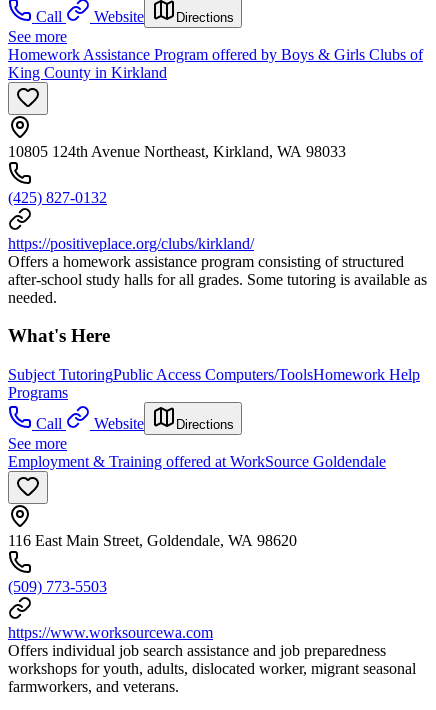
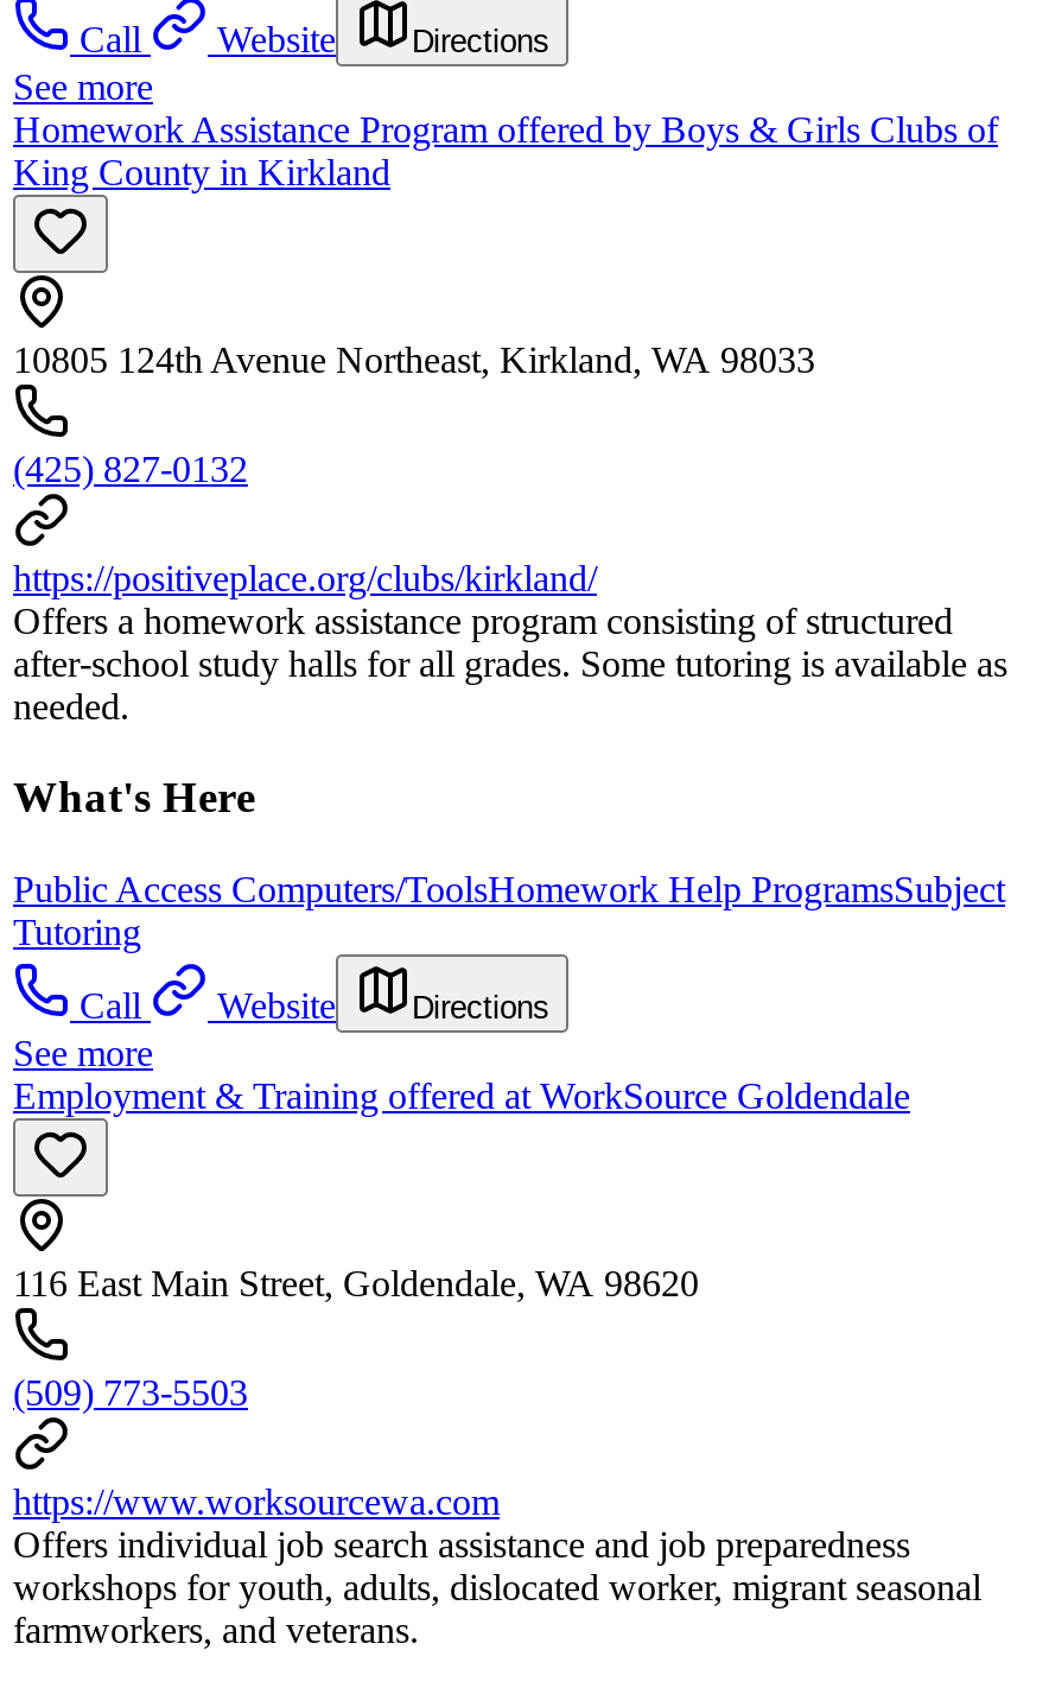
- Subject TutoringPublic Access Computers/ToolsHomework Help
- Programs
+ Public Access Computers/ToolsHomework Help ProgramsSubject
+ Tutoring
